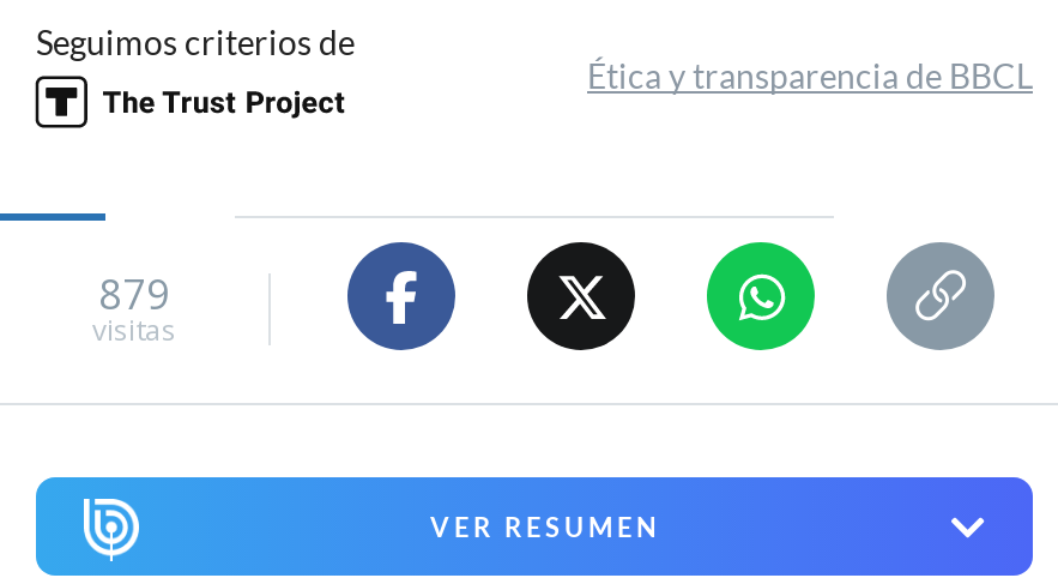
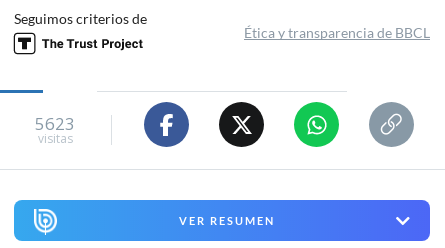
- 879
+ 5623
